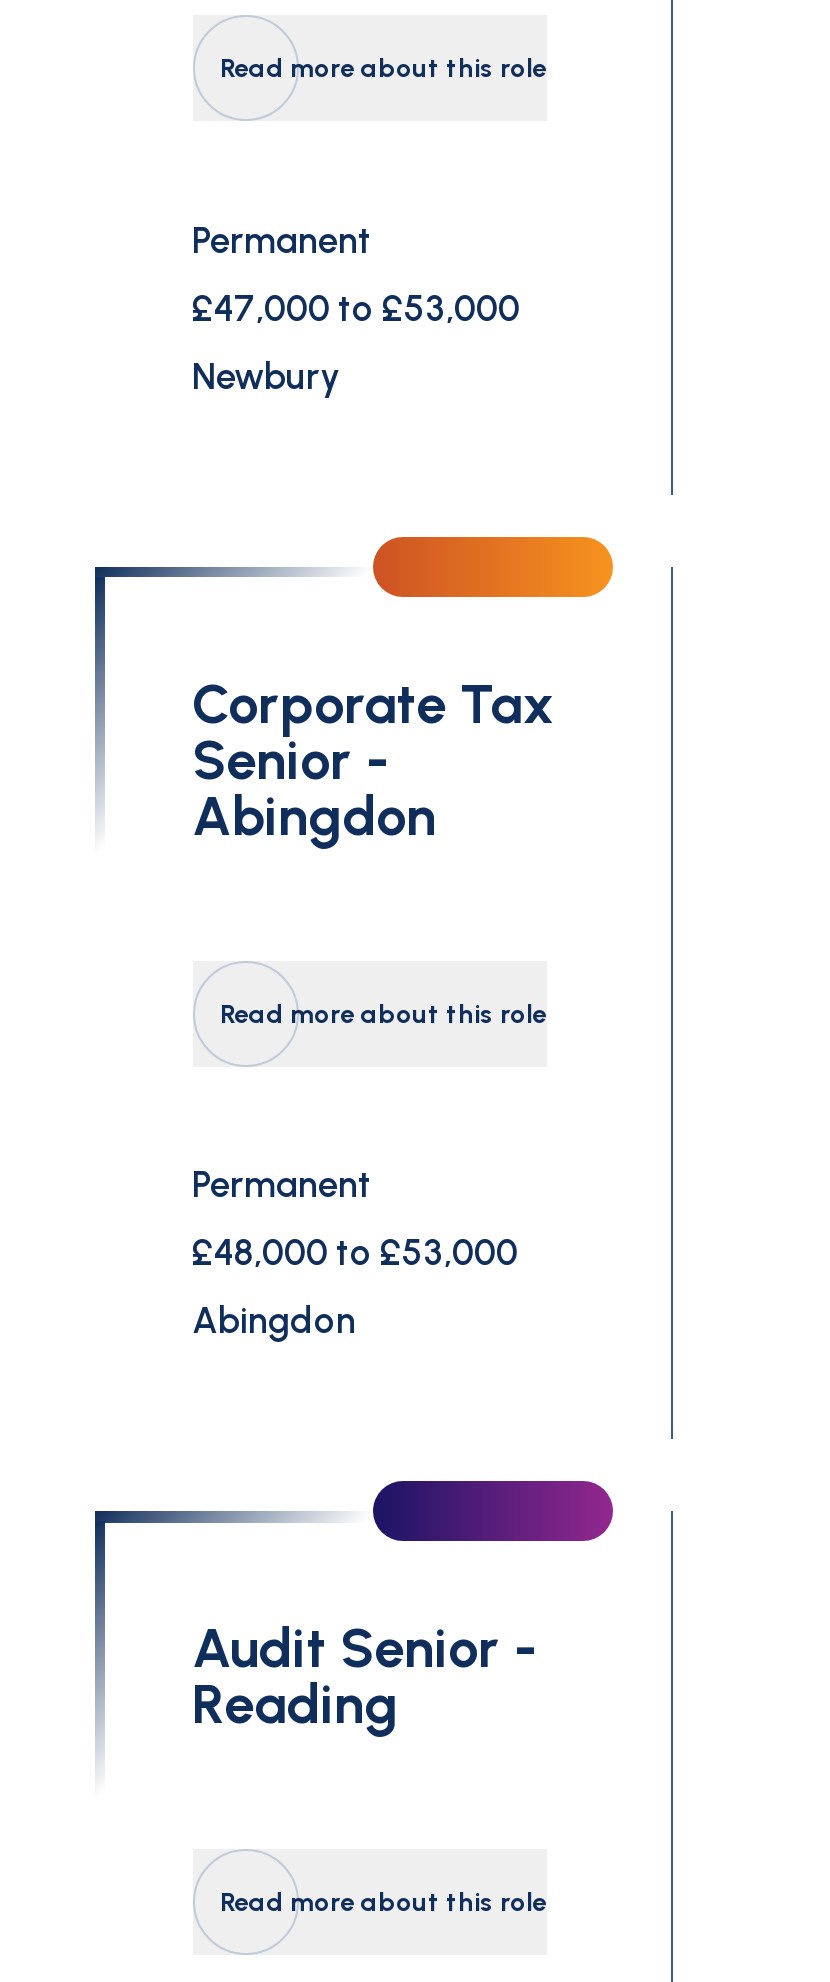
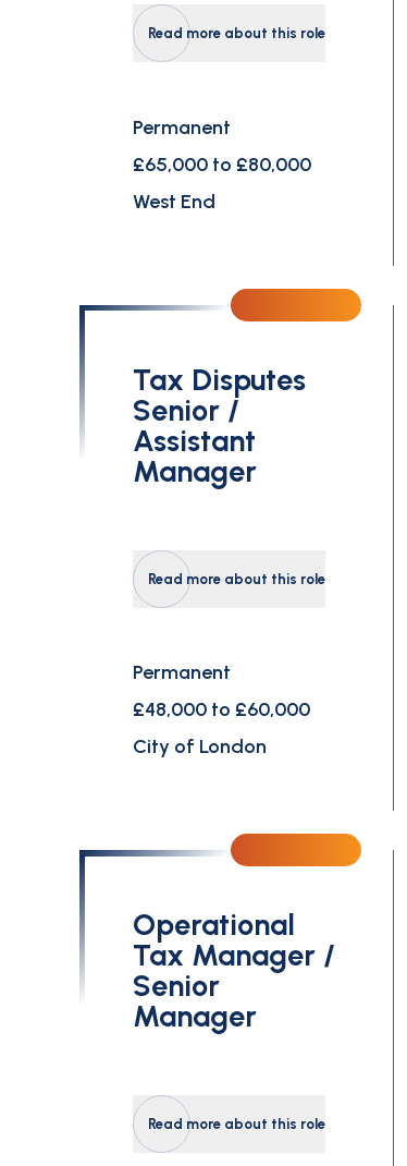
- £47,000 to £53,000
+ £65,000 to £80,000

- Newbury
+ West End

- Corporate Tax
- Senior -
- Abingdon
+ Tax Disputes
+ Senior /
+ Assistant
+ Manager

- £48,000 to £53,000
+ £48,000 to £60,000

- Abingdon
+ City of London

- [image]
- Audit Senior -
- Reading
+ [image]
+ Operational
+ Tax Manager /
+ Senior
+ Manager
